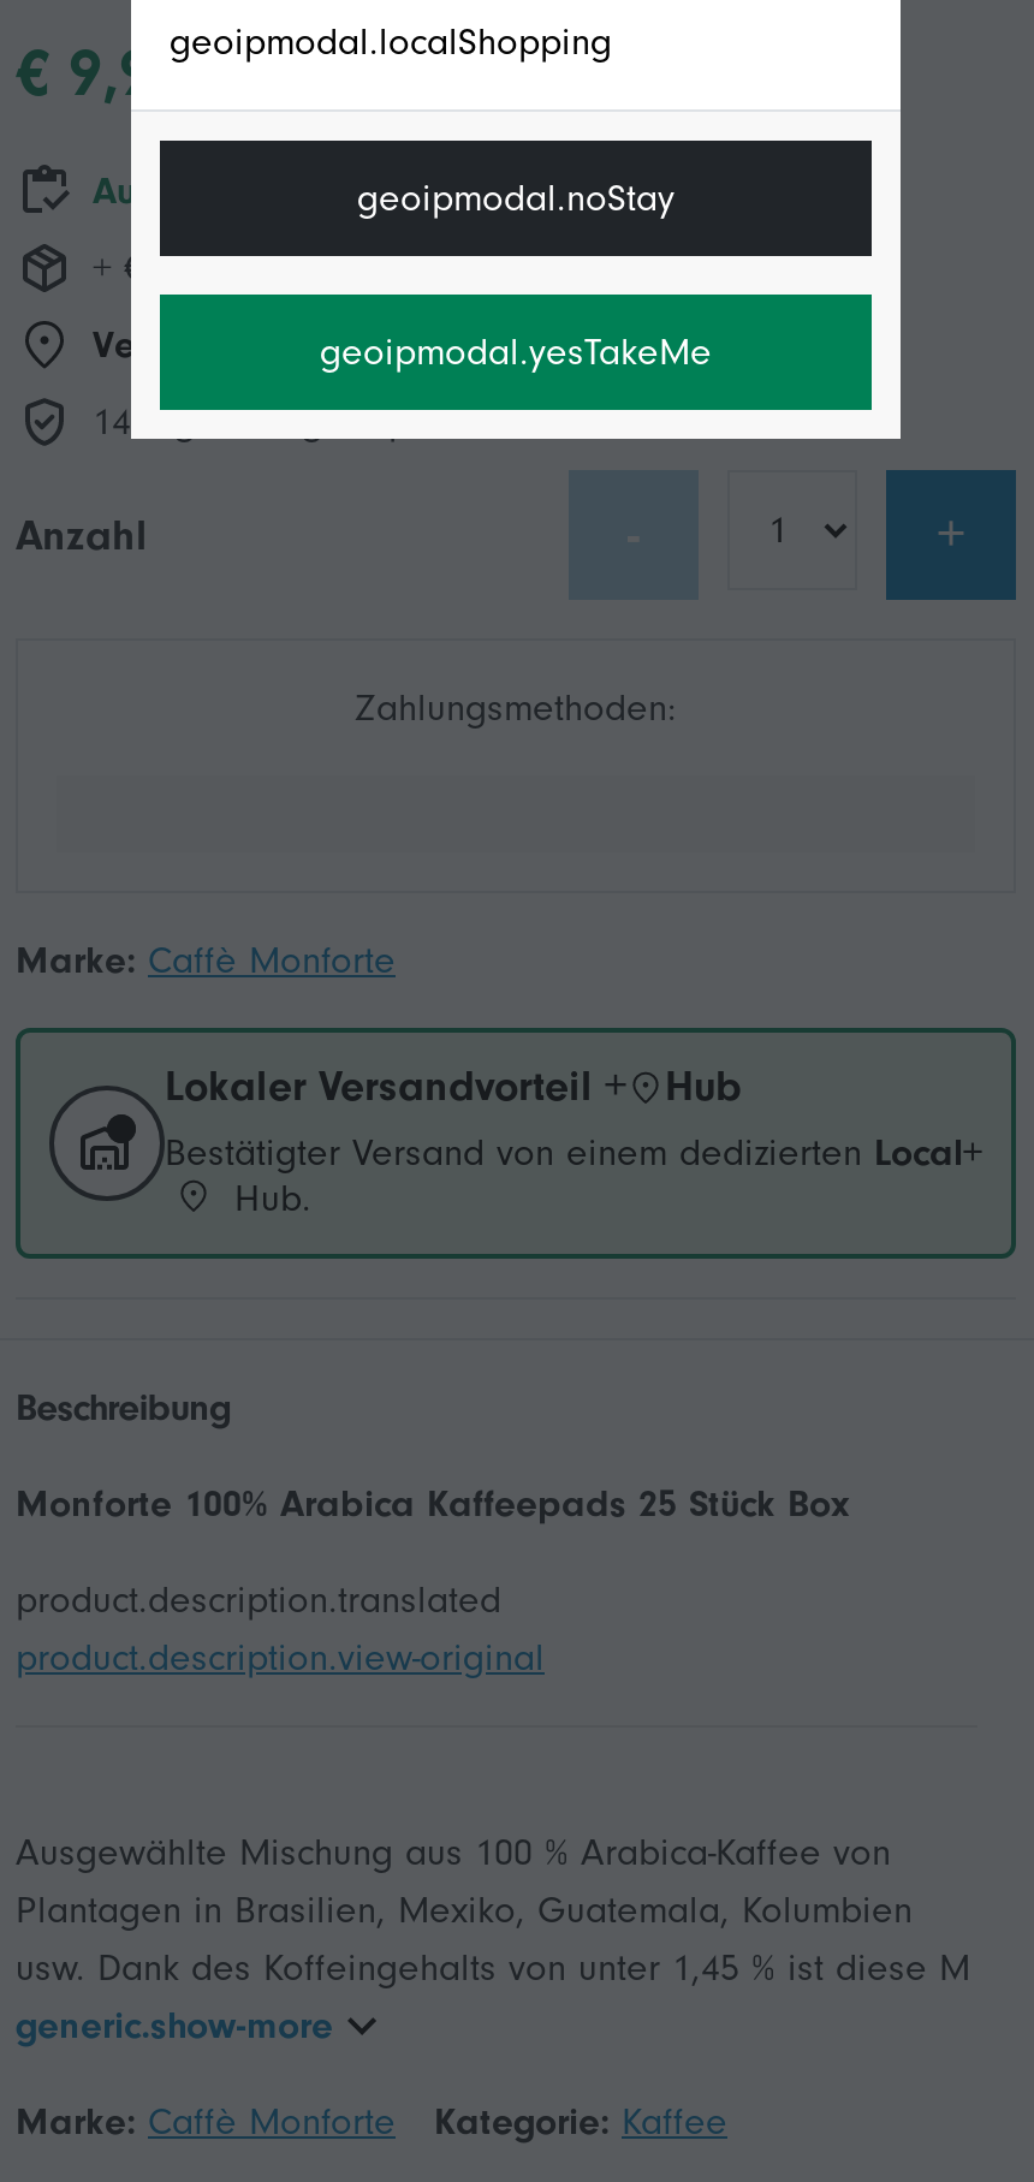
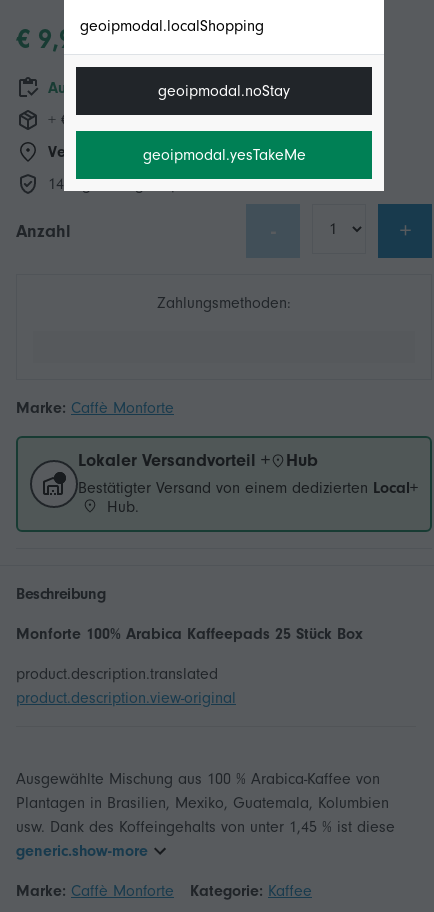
- usw. Dank des Koffeingehalts von unter 1,45 % ist diese M
+ usw. Dank des Koffeingehalts von unter 1,45 % ist diese
